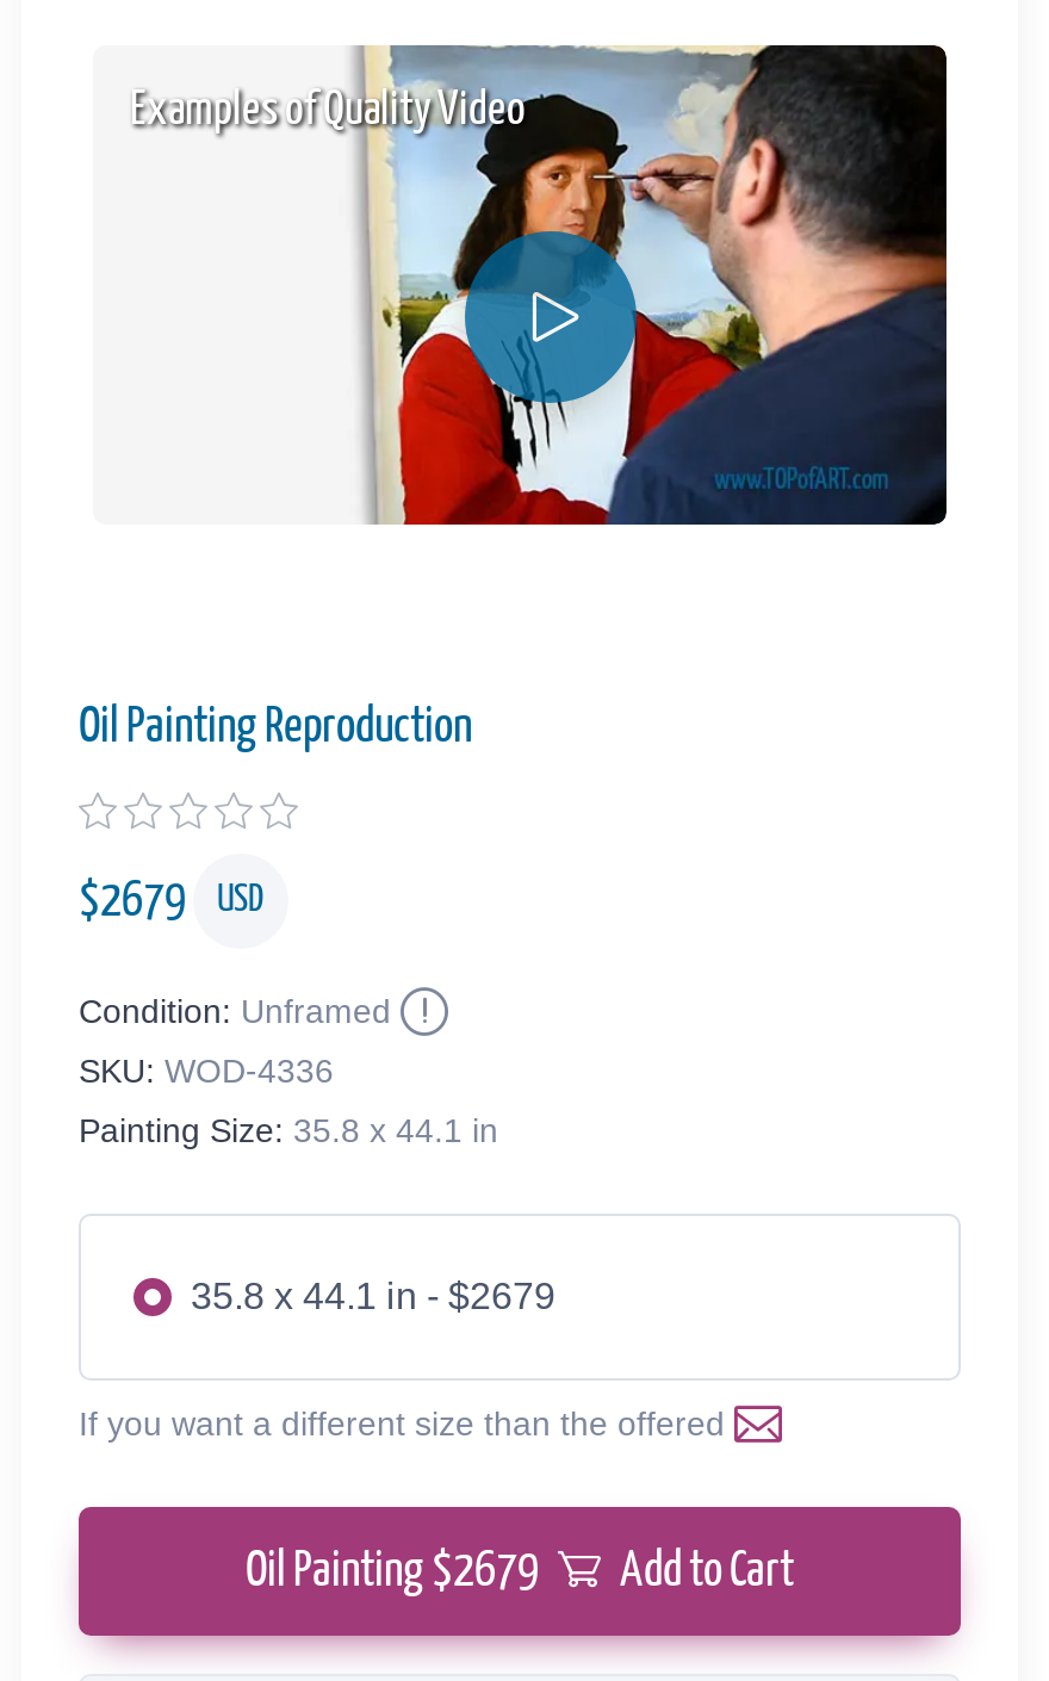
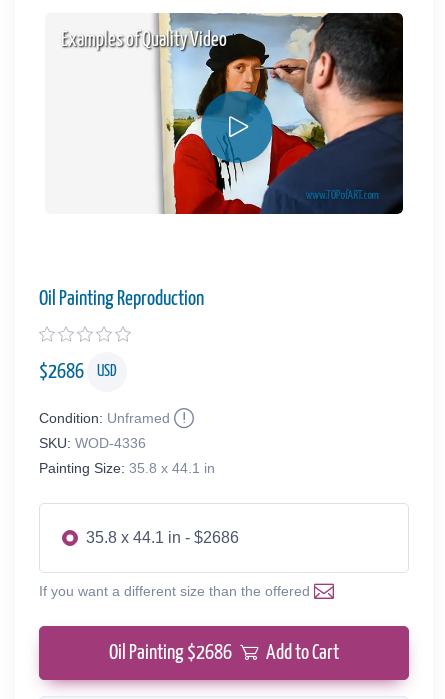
- $2679 USD
+ $2686 USD

- 35.8 x 44.1 in - $2679
+ 35.8 x 44.1 in - $2686

- Oil Painting $2679 Add to Cart
+ Oil Painting $2686 Add to Cart
